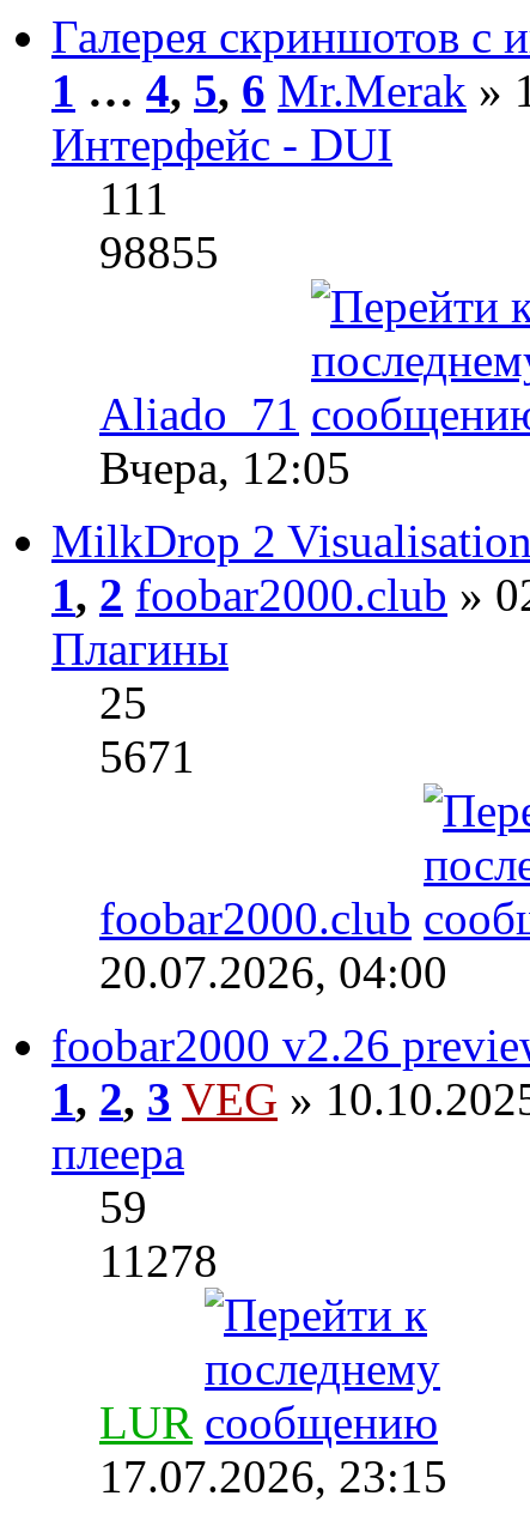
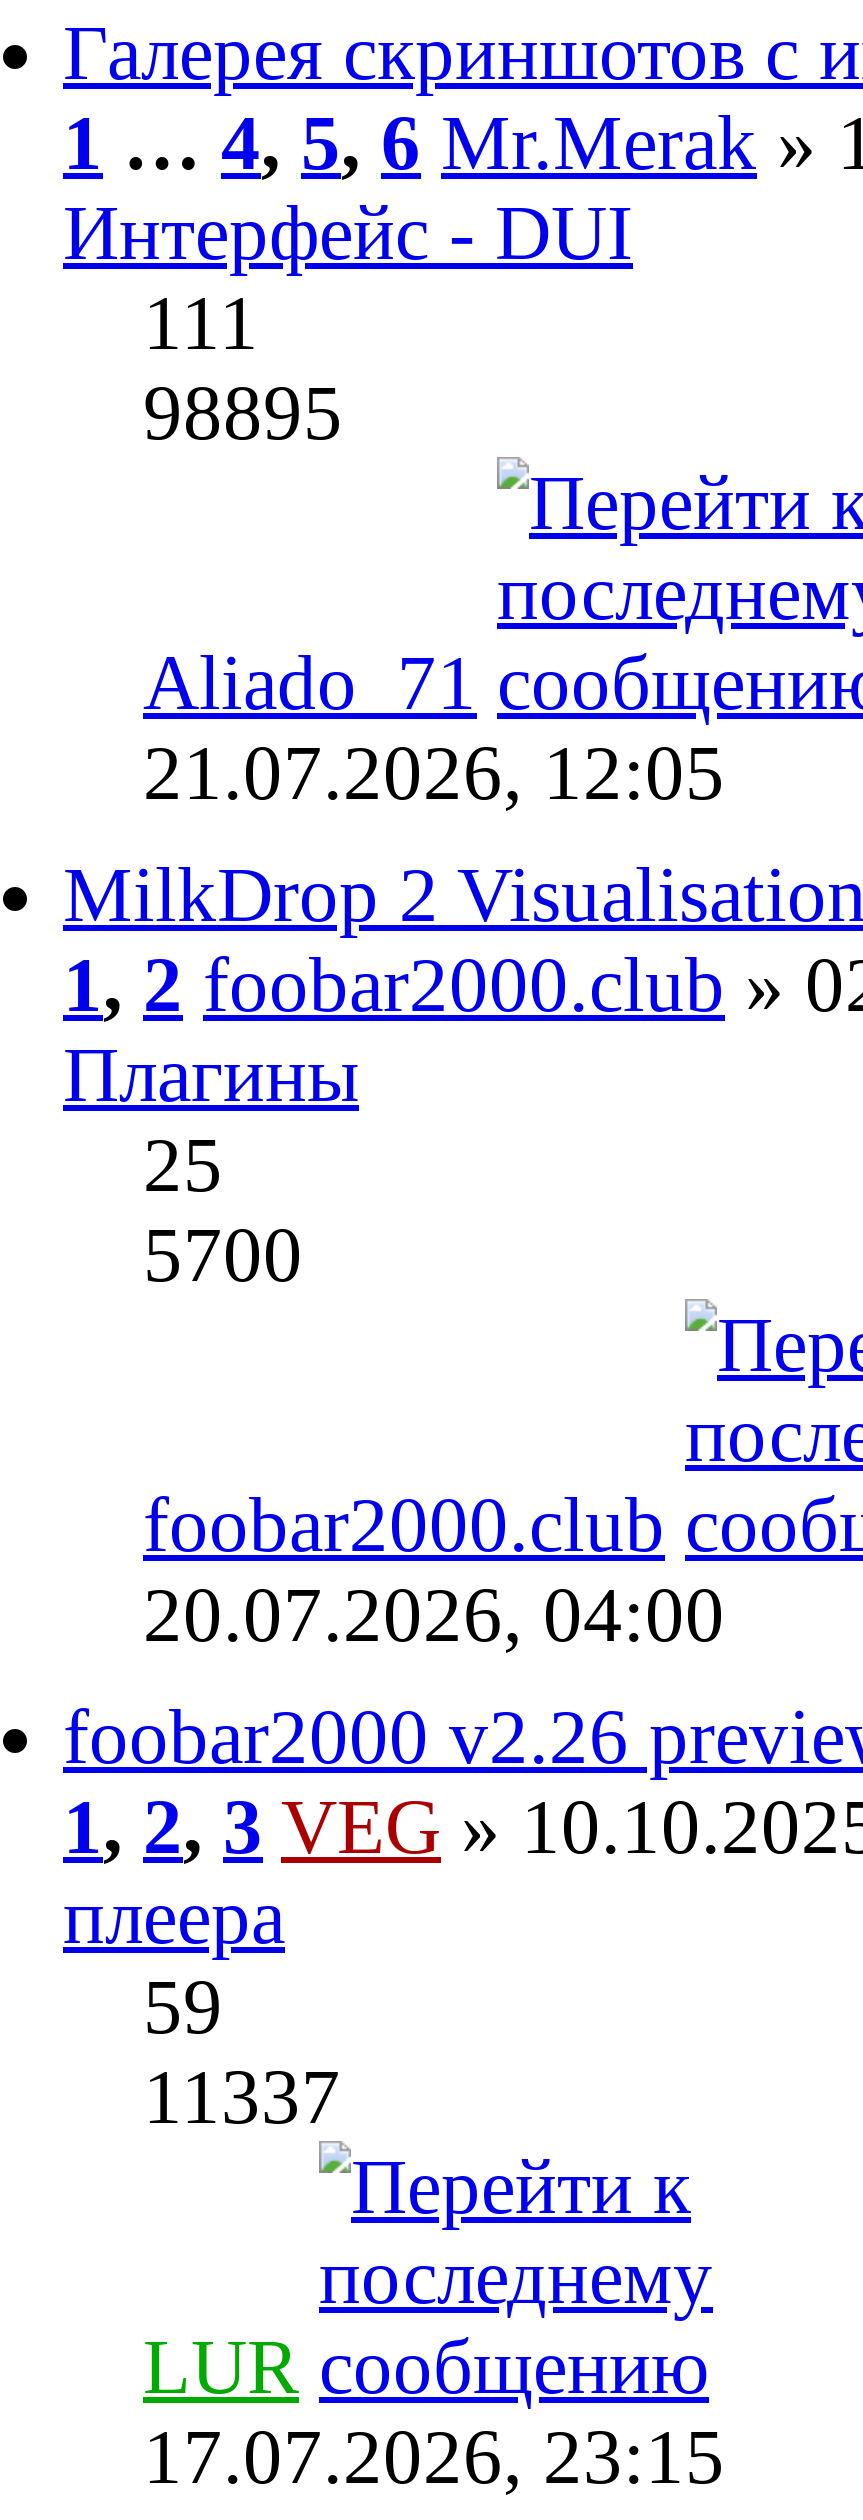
- 98855
+ 98895

- Вчера, 12:05
+ 21.07.2026, 12:05

- 5671
+ 5700

- 11278
+ 11337
